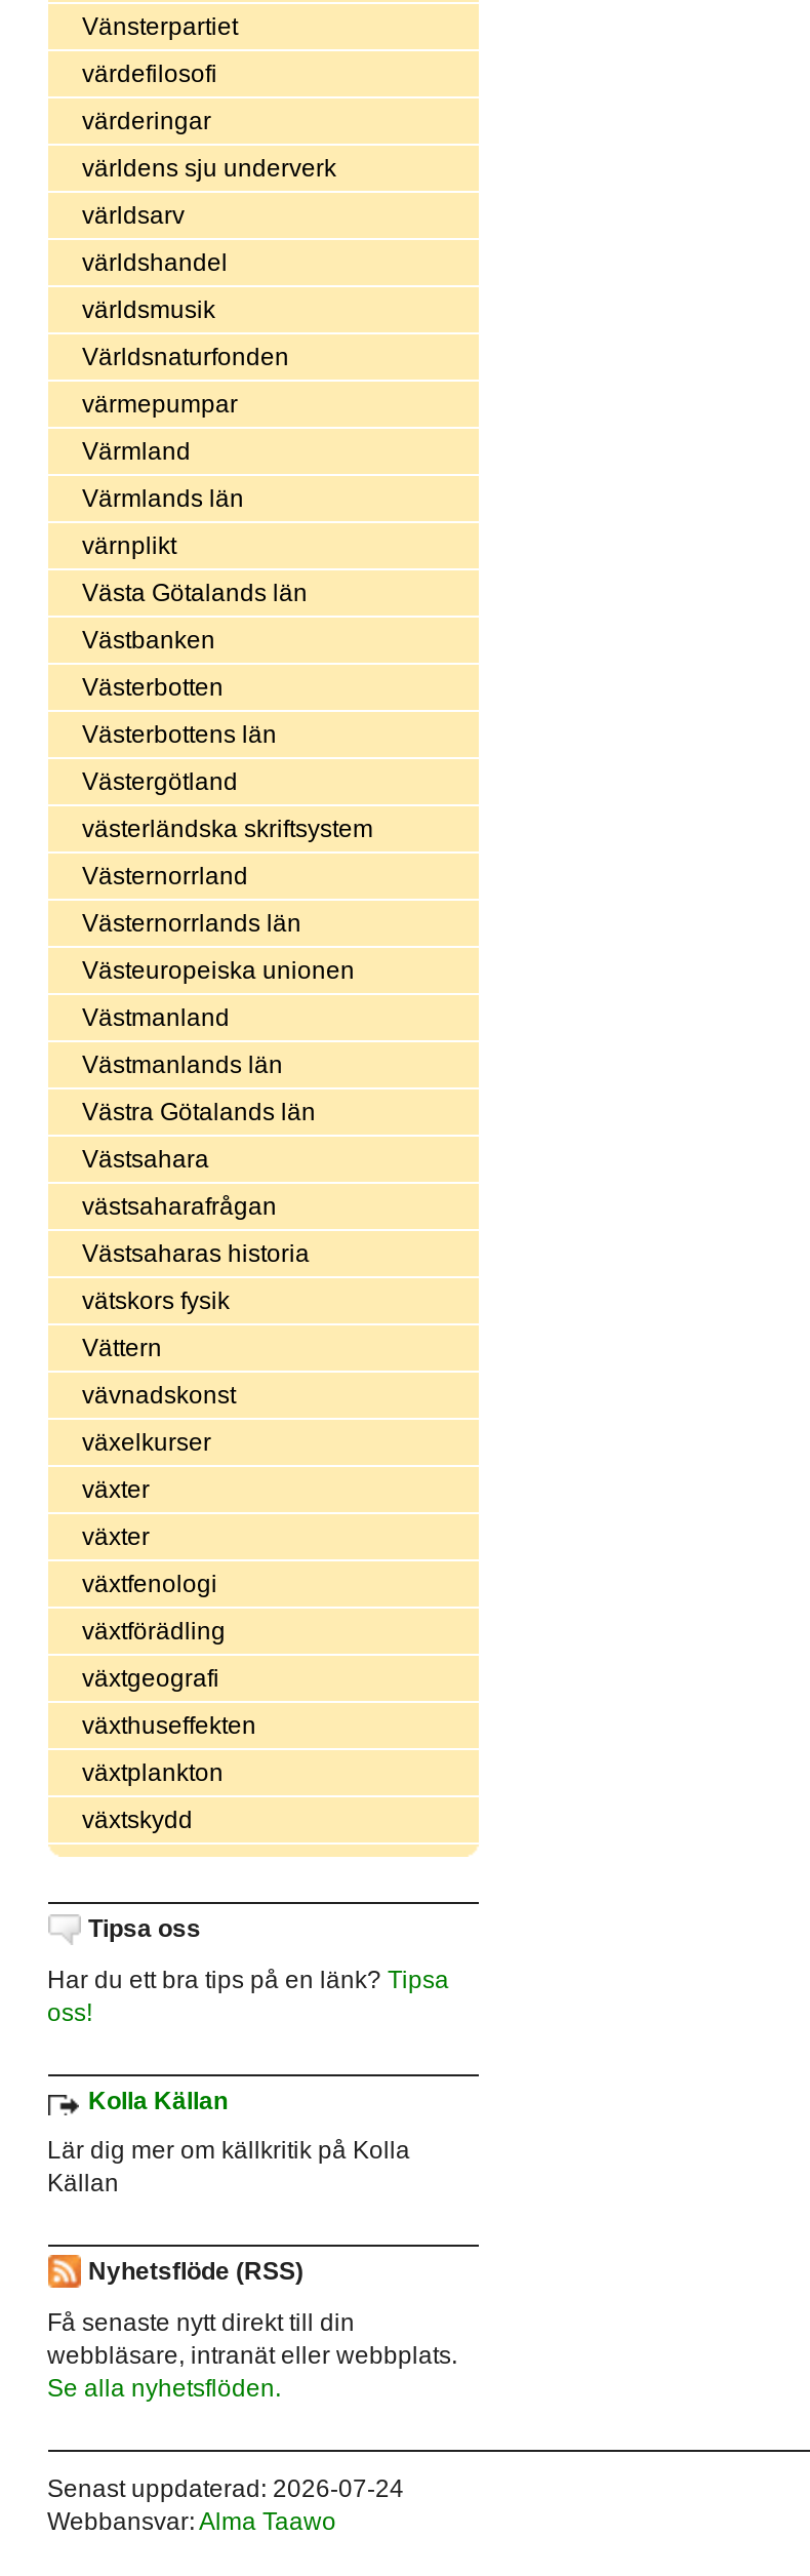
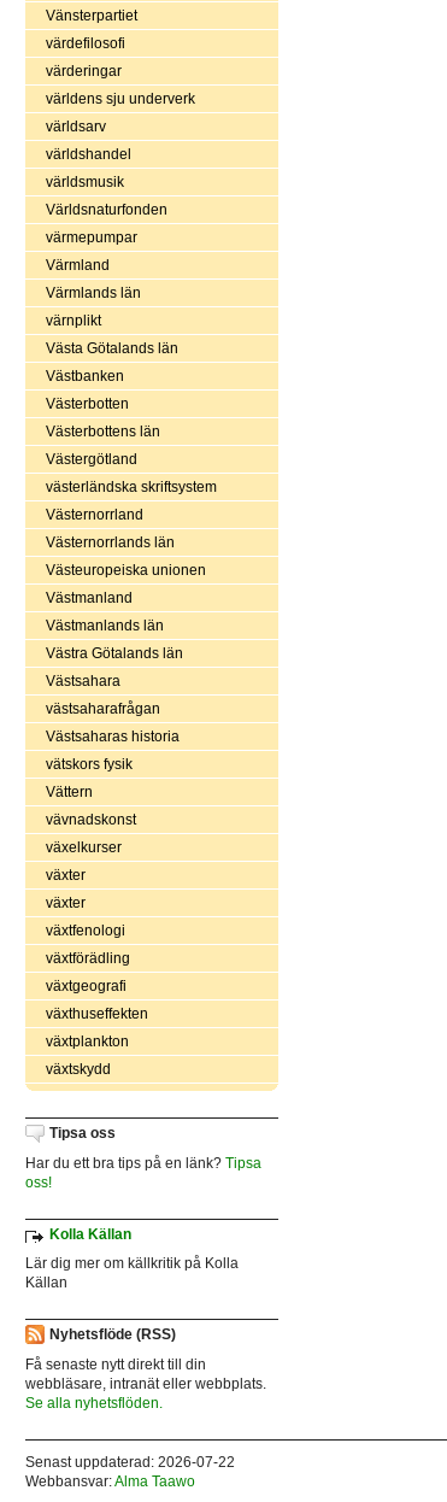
- Senast uppdaterad: 2026-07-24
+ Senast uppdaterad: 2026-07-22
